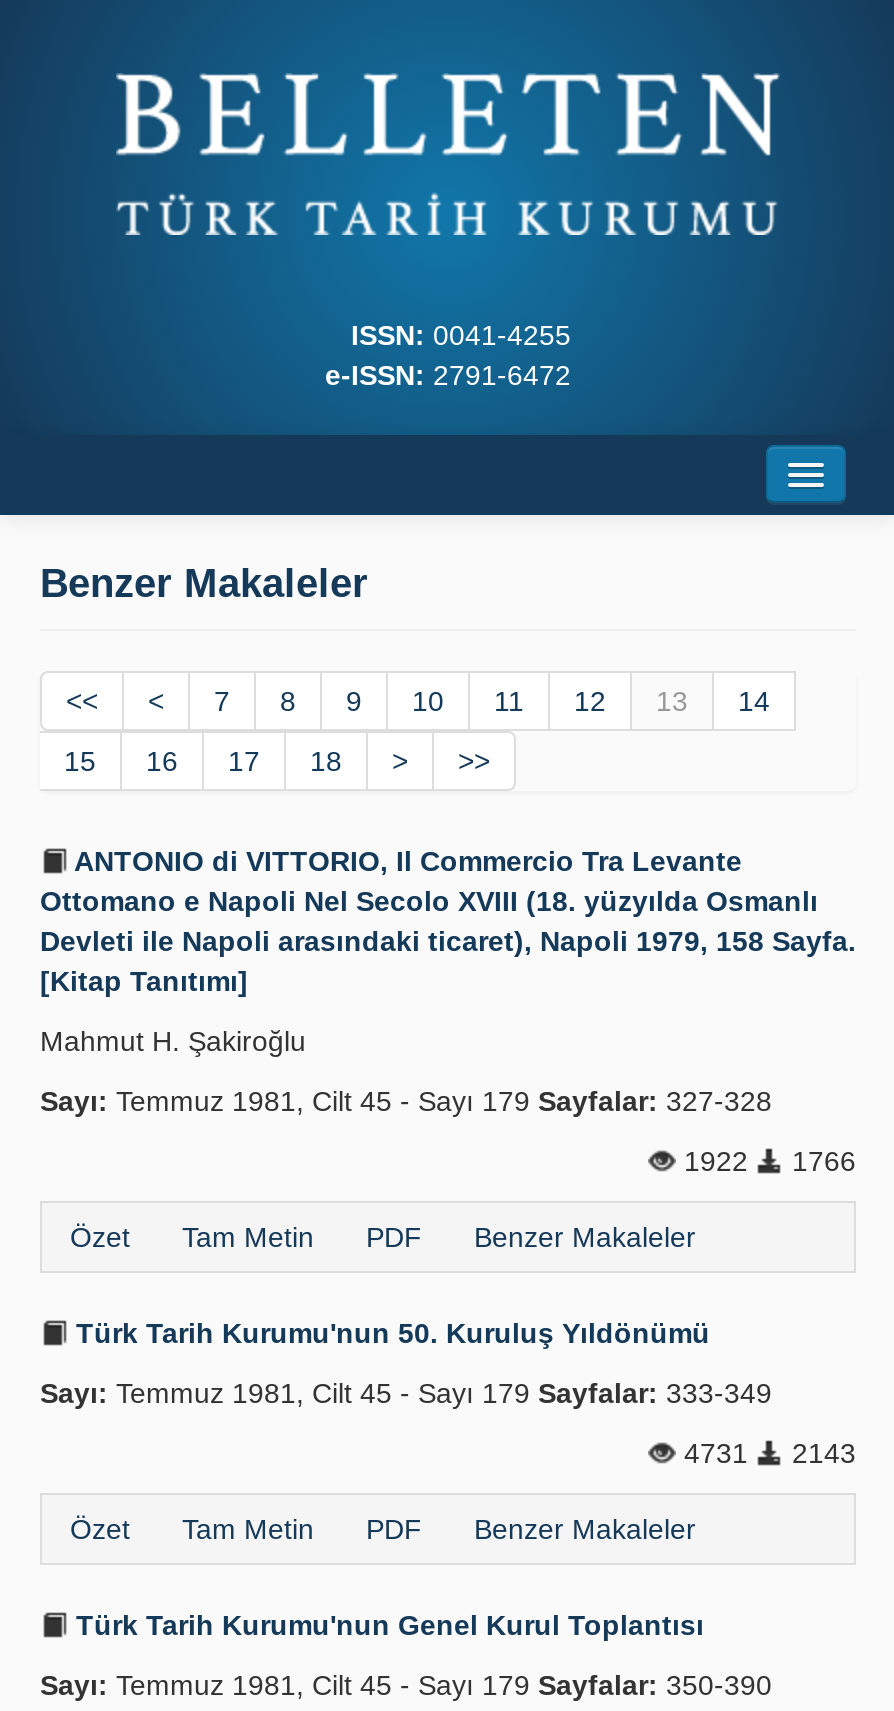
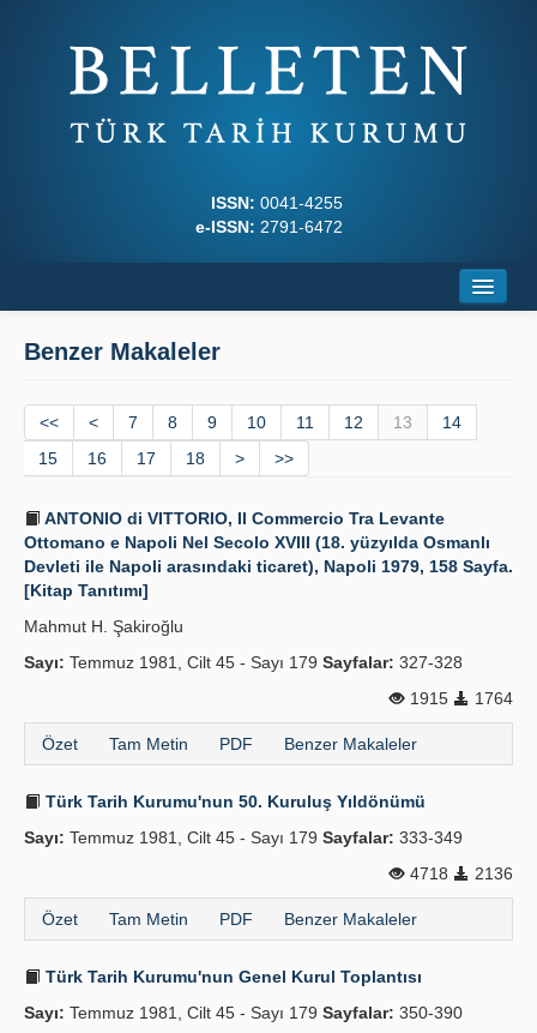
- 1922
+ 1915

- 1766
+ 1764

- 4731
+ 4718

- 2143
+ 2136
